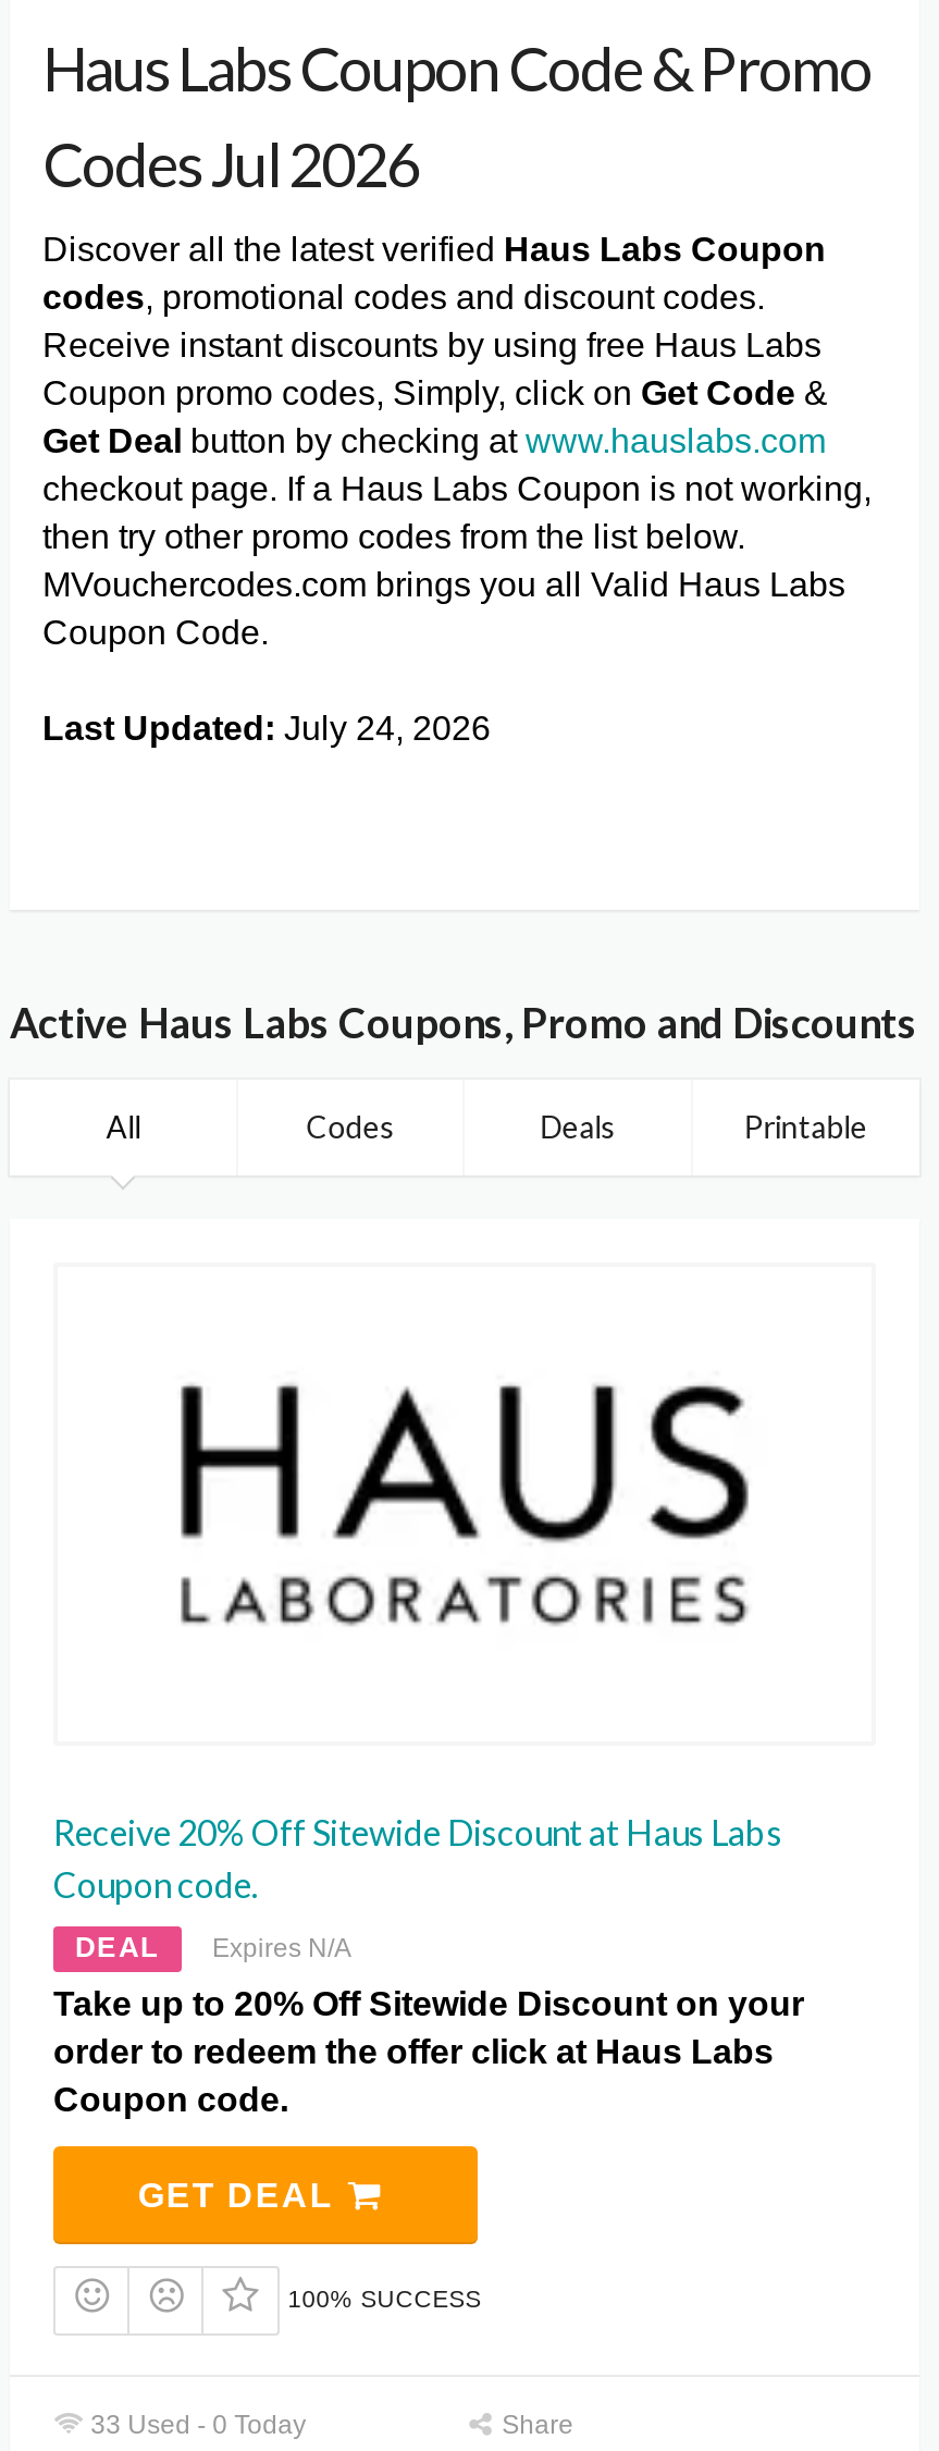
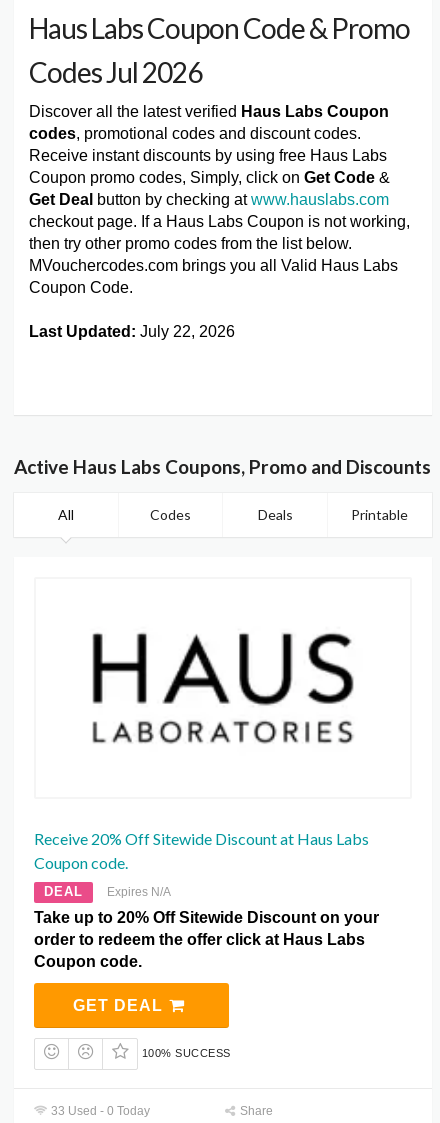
- Last Updated: July 24, 2026
+ Last Updated: July 22, 2026
